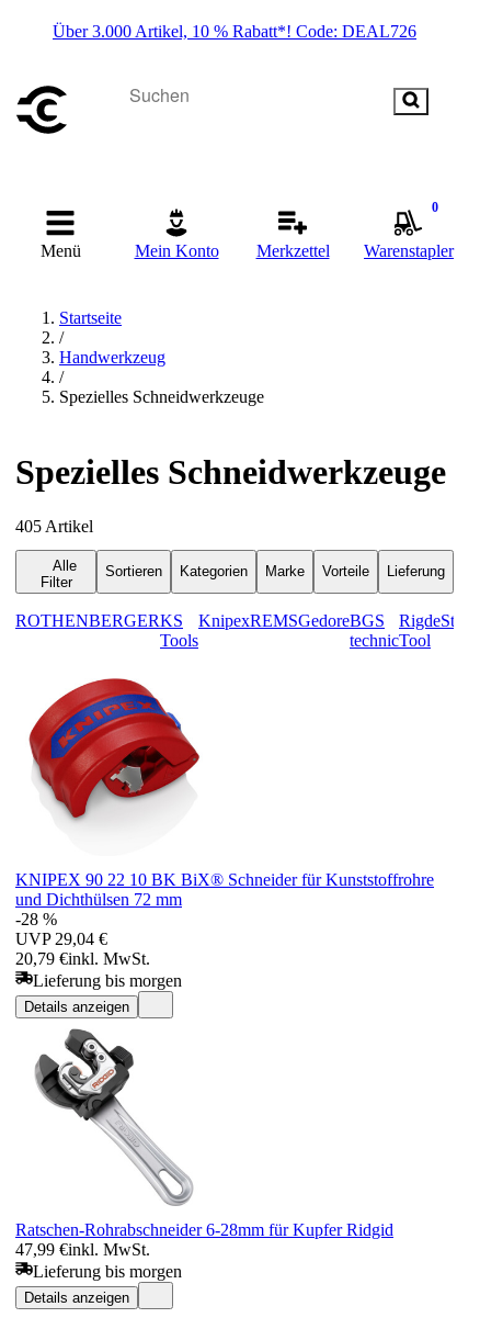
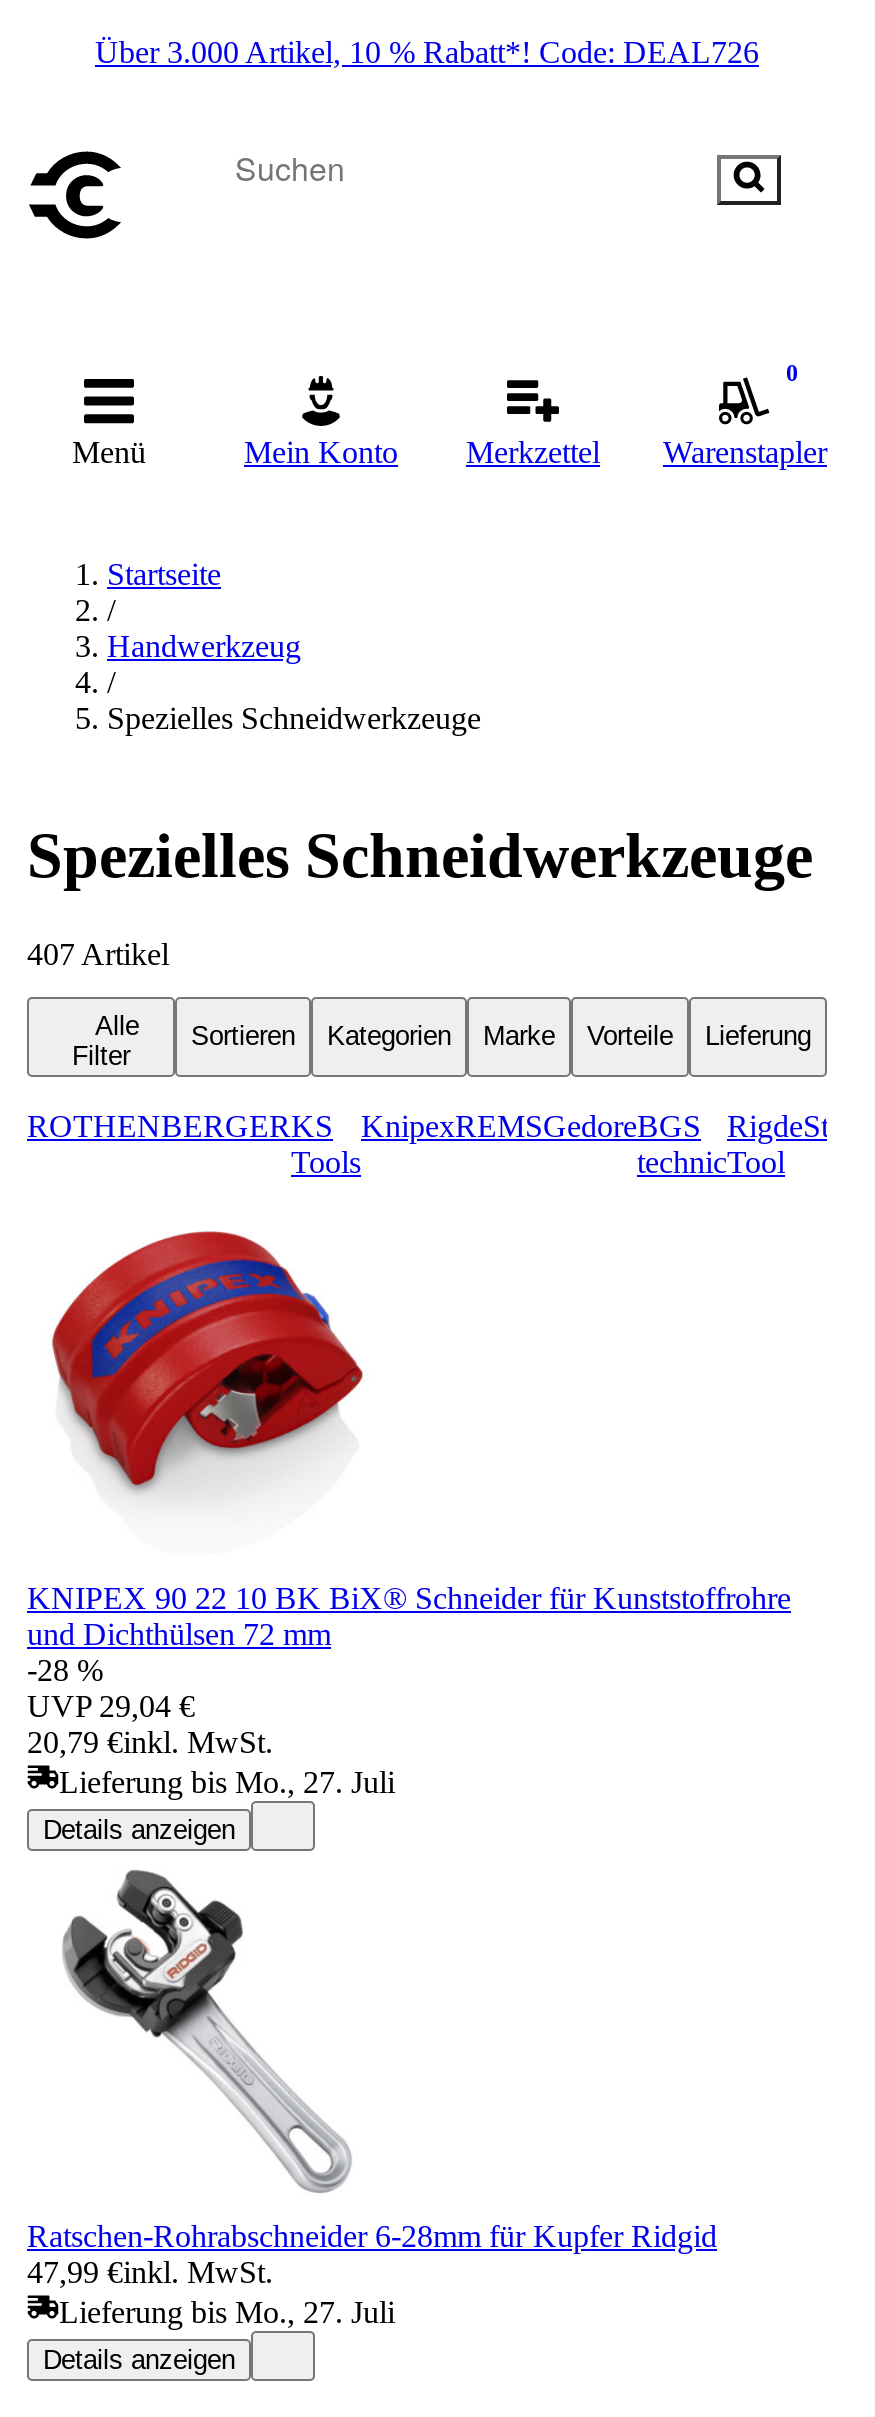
- 405 Artikel
+ 407 Artikel

- Lieferung bis morgen
+ Lieferung bis Mo., 27. Juli

- Lieferung bis morgen
+ Lieferung bis Mo., 27. Juli
